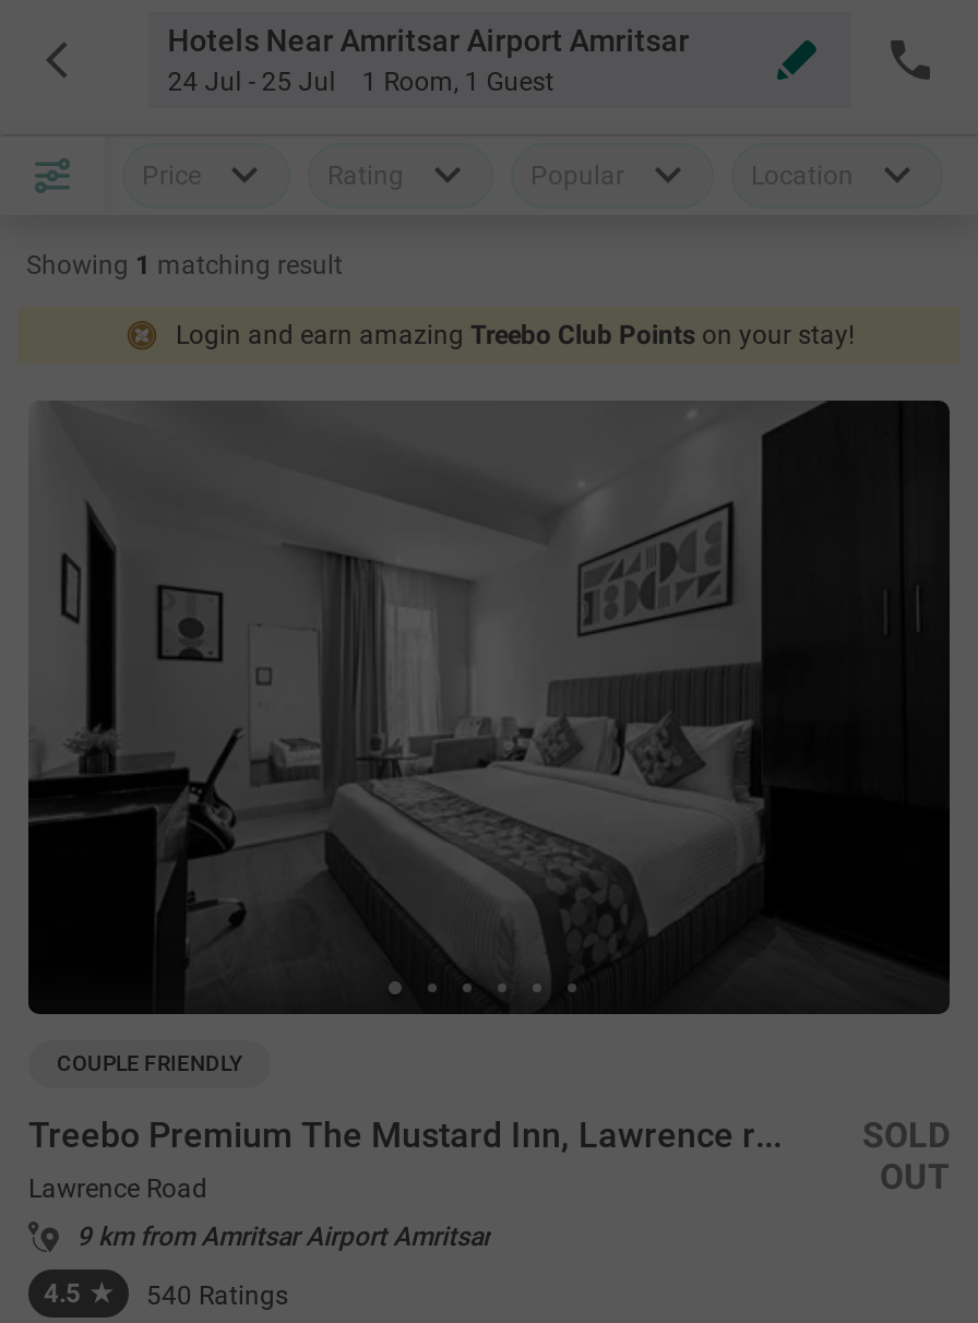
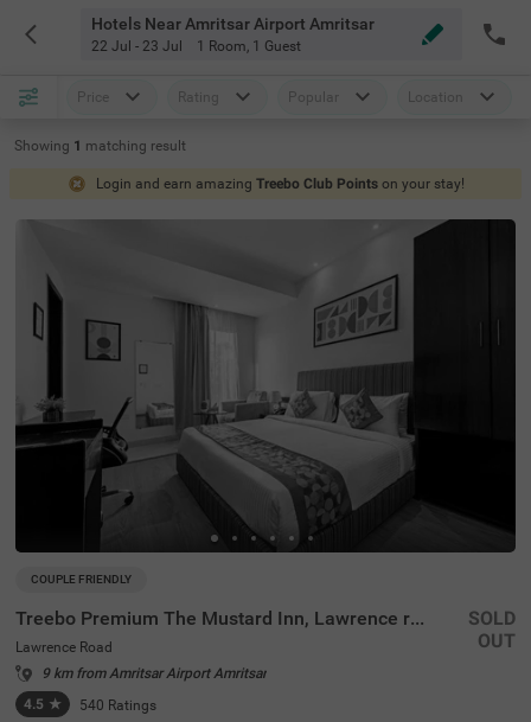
- 24 Jul - 25 Jul 1 Room, 1 Guest
+ 22 Jul - 23 Jul 1 Room, 1 Guest
